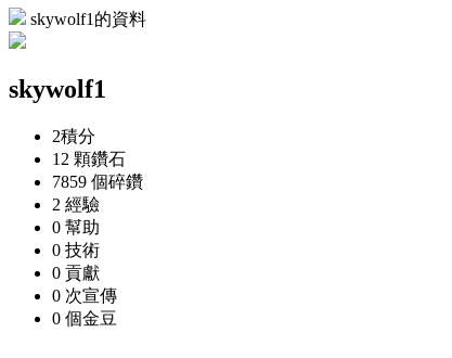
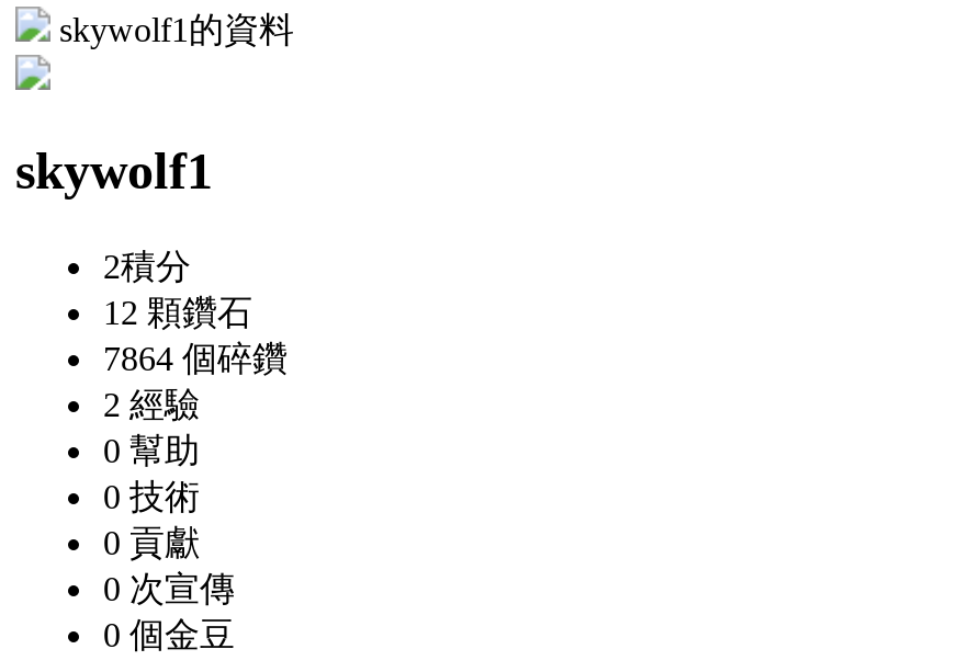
- 7859 個碎鑽
+ 7864 個碎鑽
